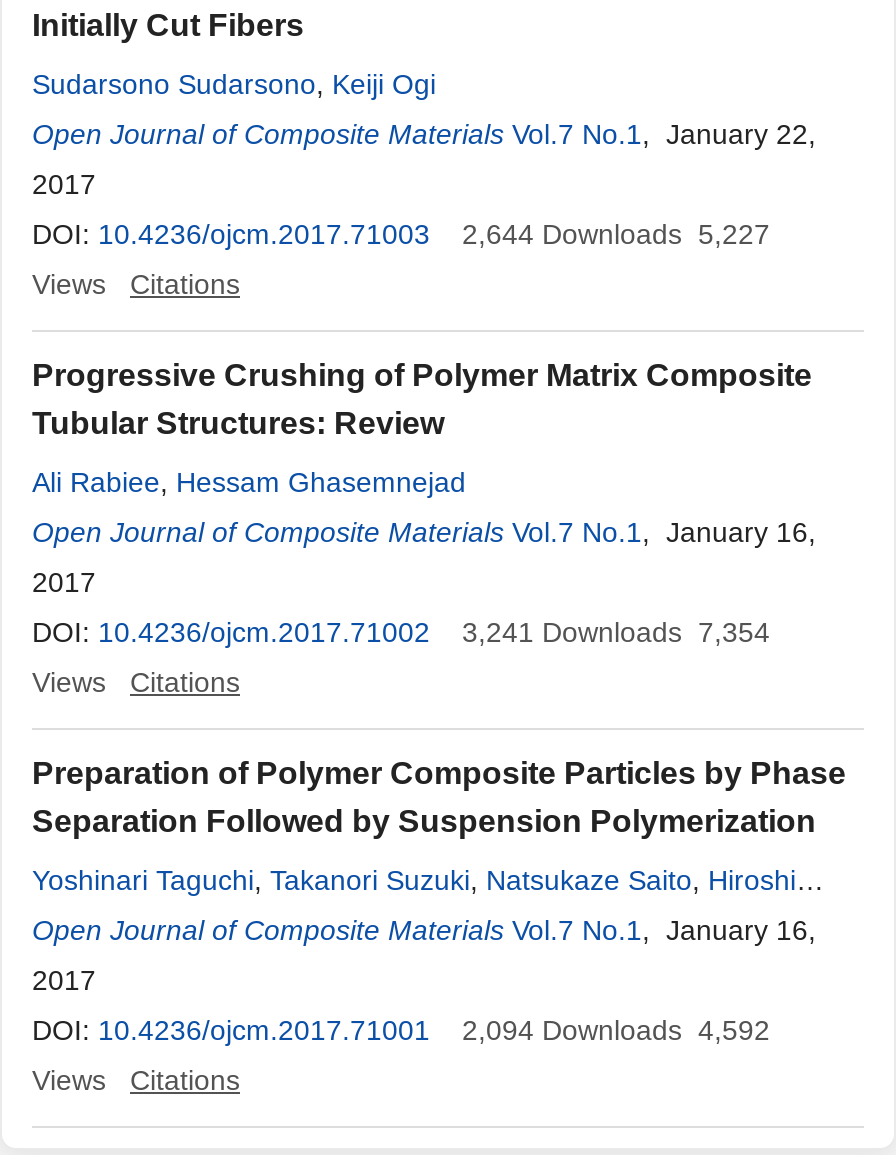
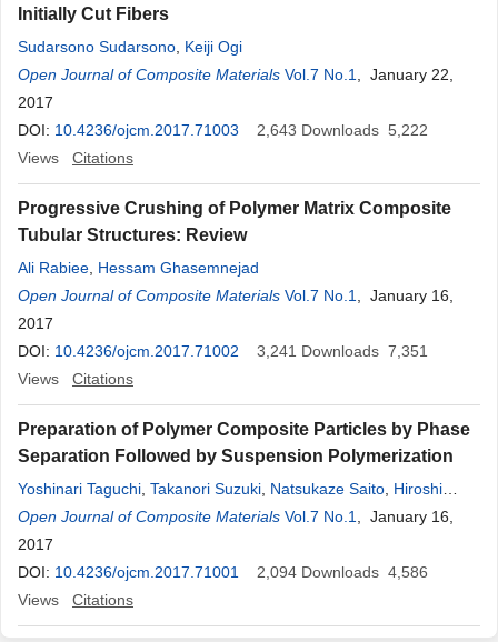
- DOI: 10.4236/ojcm.2017.71003 2,644 Downloads 5,227
+ DOI: 10.4236/ojcm.2017.71003 2,643 Downloads 5,222

- DOI: 10.4236/ojcm.2017.71002 3,241 Downloads 7,354
+ DOI: 10.4236/ojcm.2017.71002 3,241 Downloads 7,351

- DOI: 10.4236/ojcm.2017.71001 2,094 Downloads 4,592
+ DOI: 10.4236/ojcm.2017.71001 2,094 Downloads 4,586
